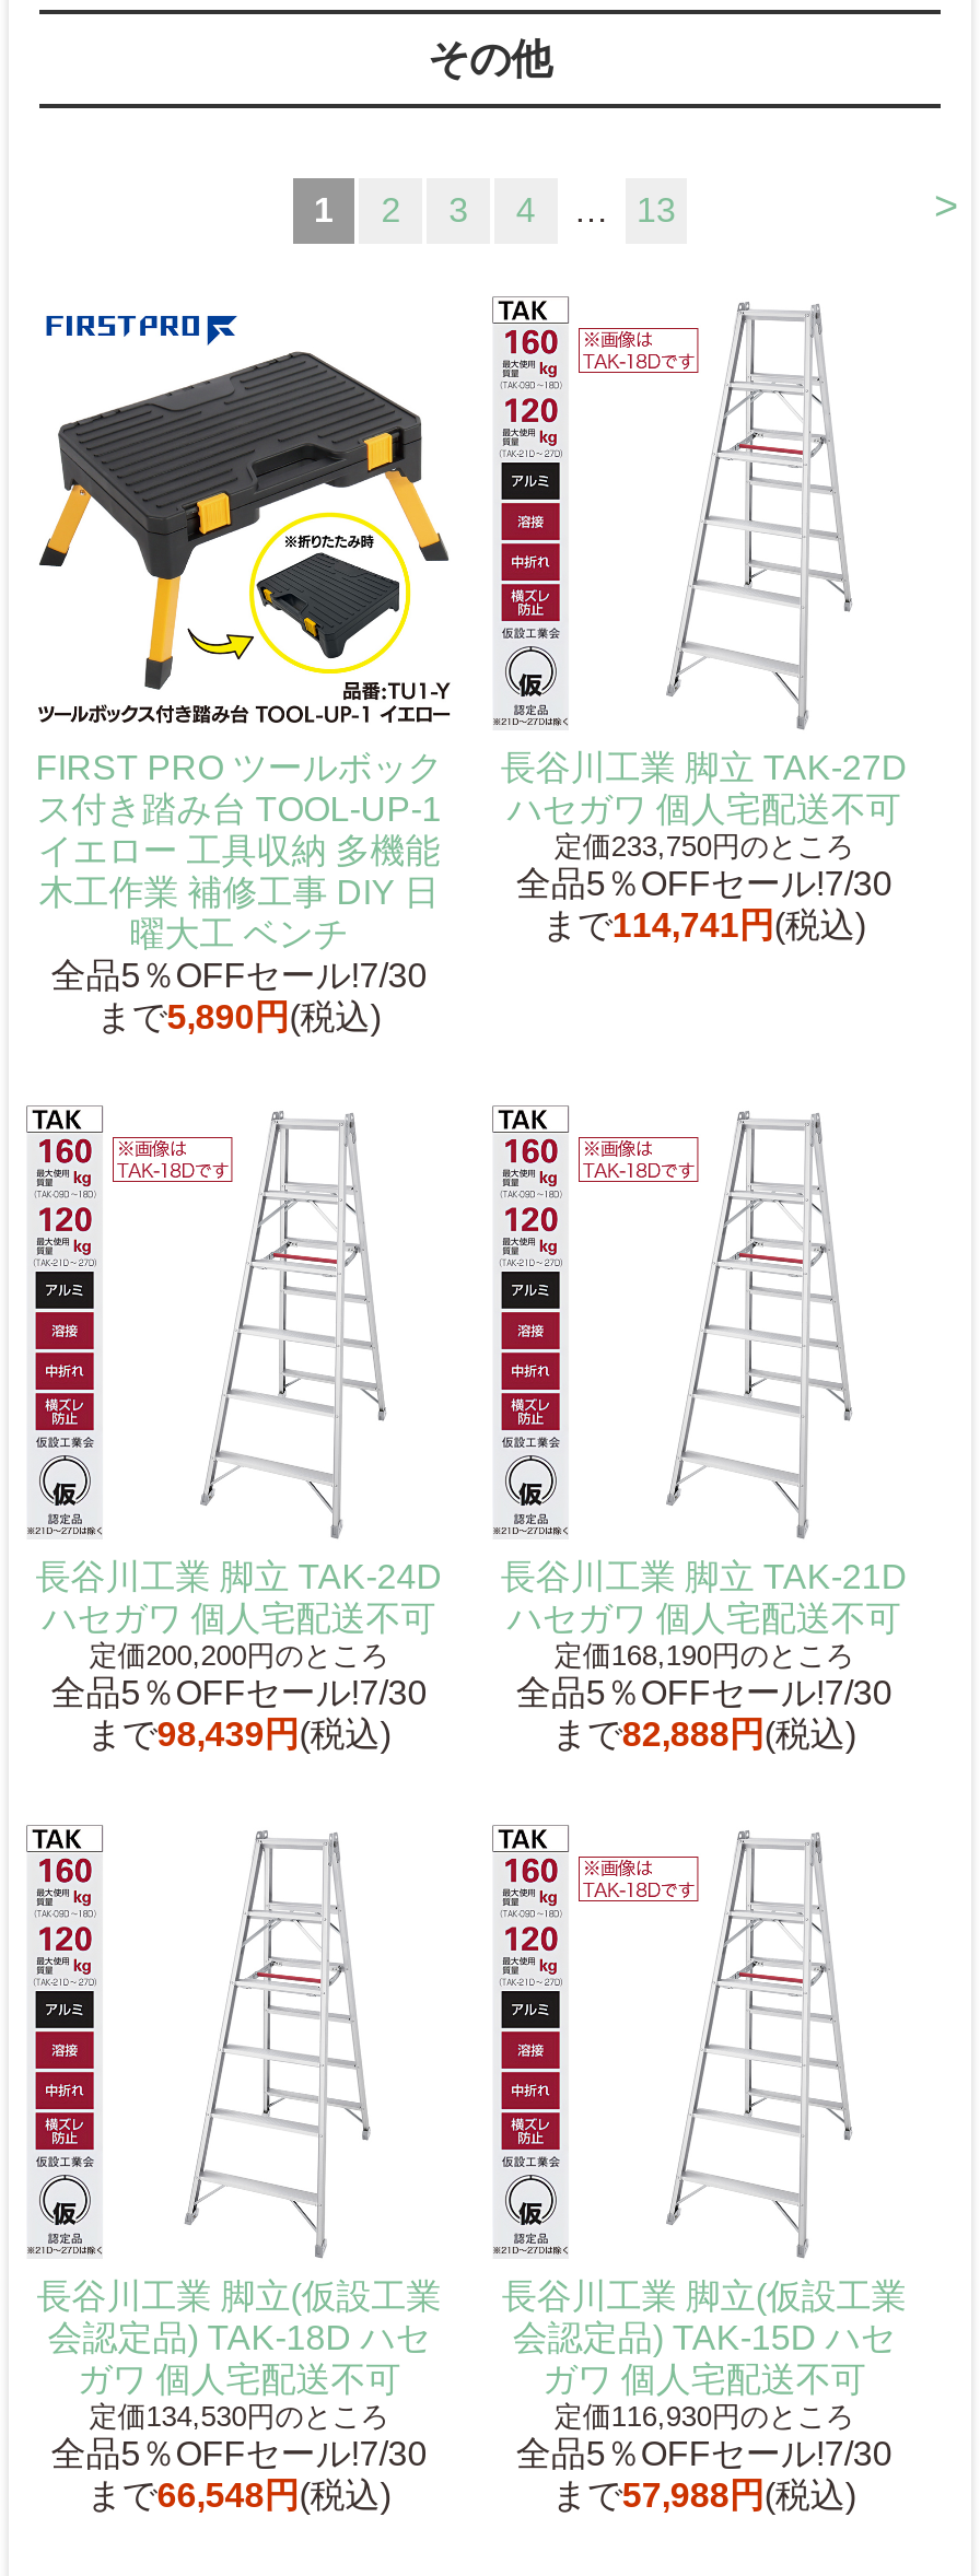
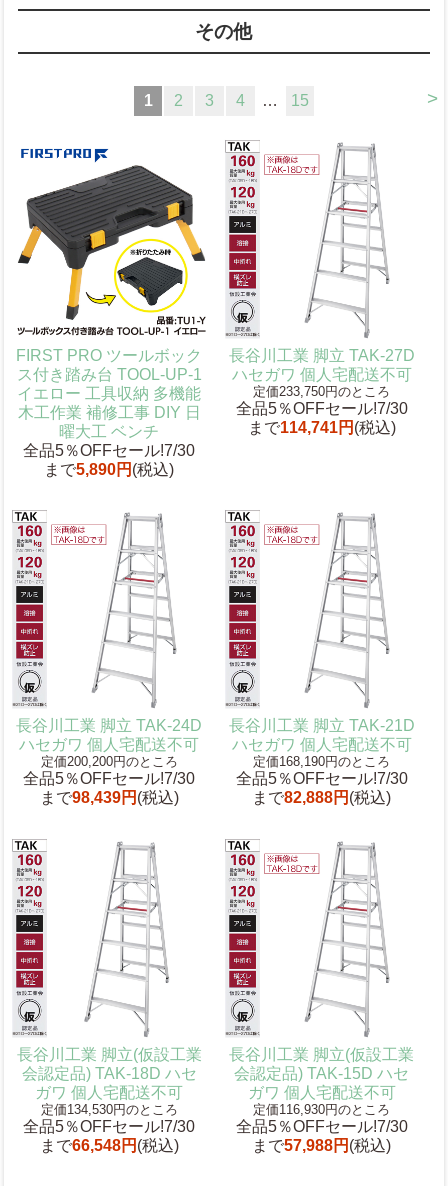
- 13
+ 15
